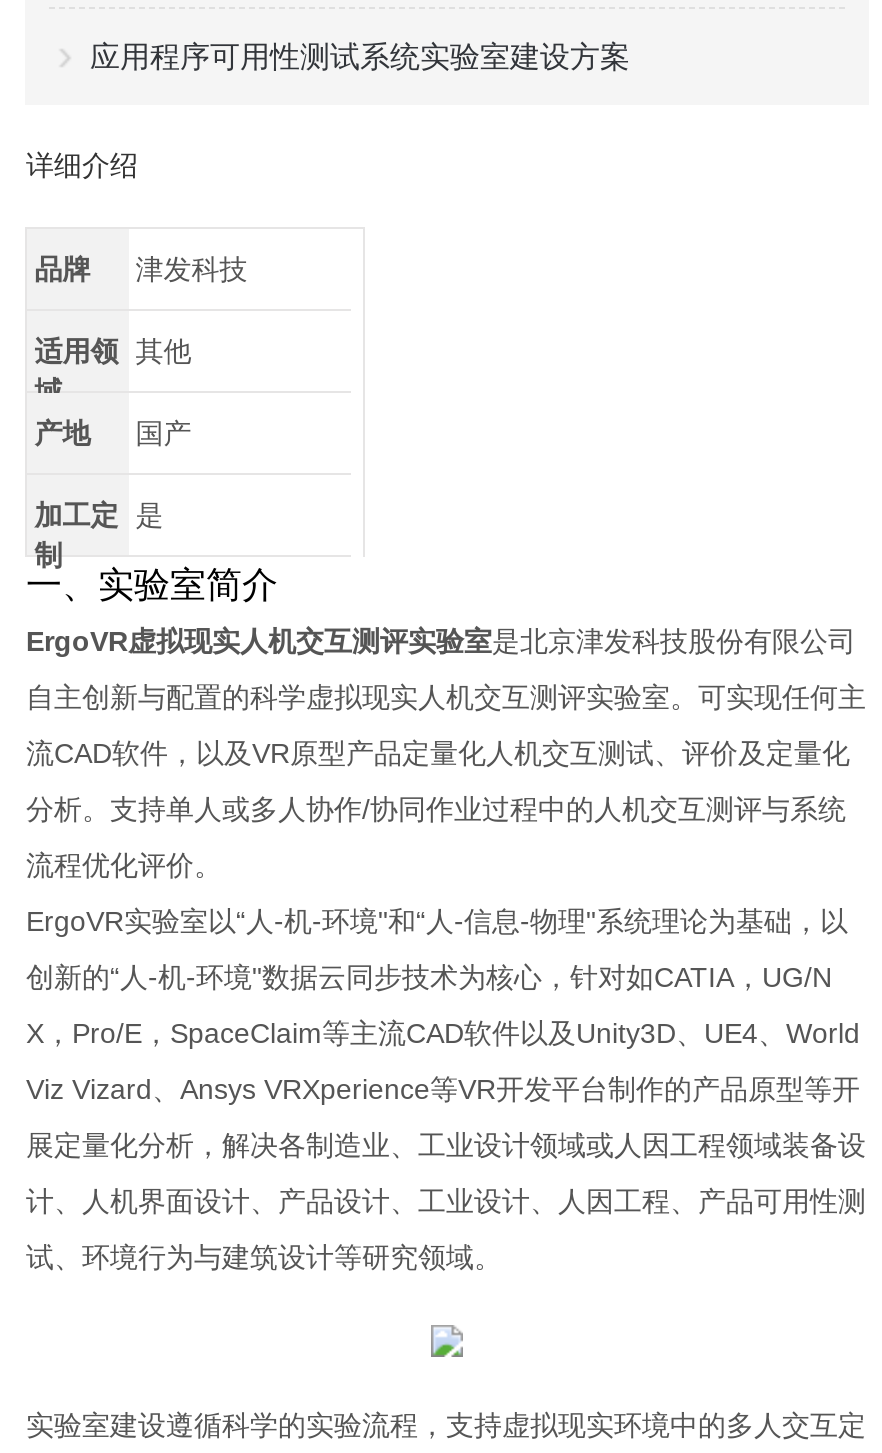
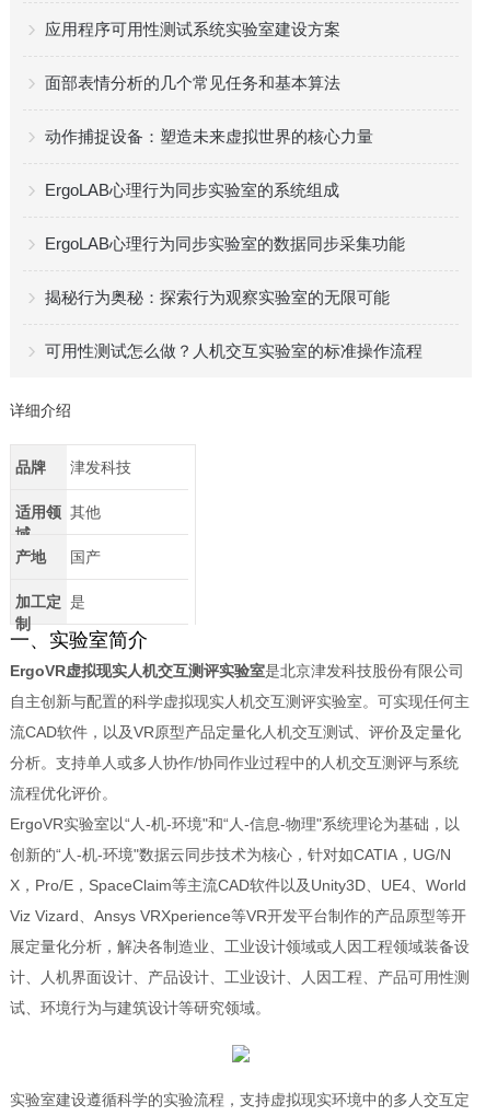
+ 面部表情分析的几个常见任务和基本算法
+ 动作捕捉设备：塑造未来虚拟世界的核心力量
+ ErgoLAB心理行为同步实验室的系统组成
+ ErgoLAB心理行为同步实验室的数据同步采集功能
+ 揭秘行为奥秘：探索行为观察实验室的无限可能
+ 可用性测试怎么做？人机交互实验室的标准操作流程
